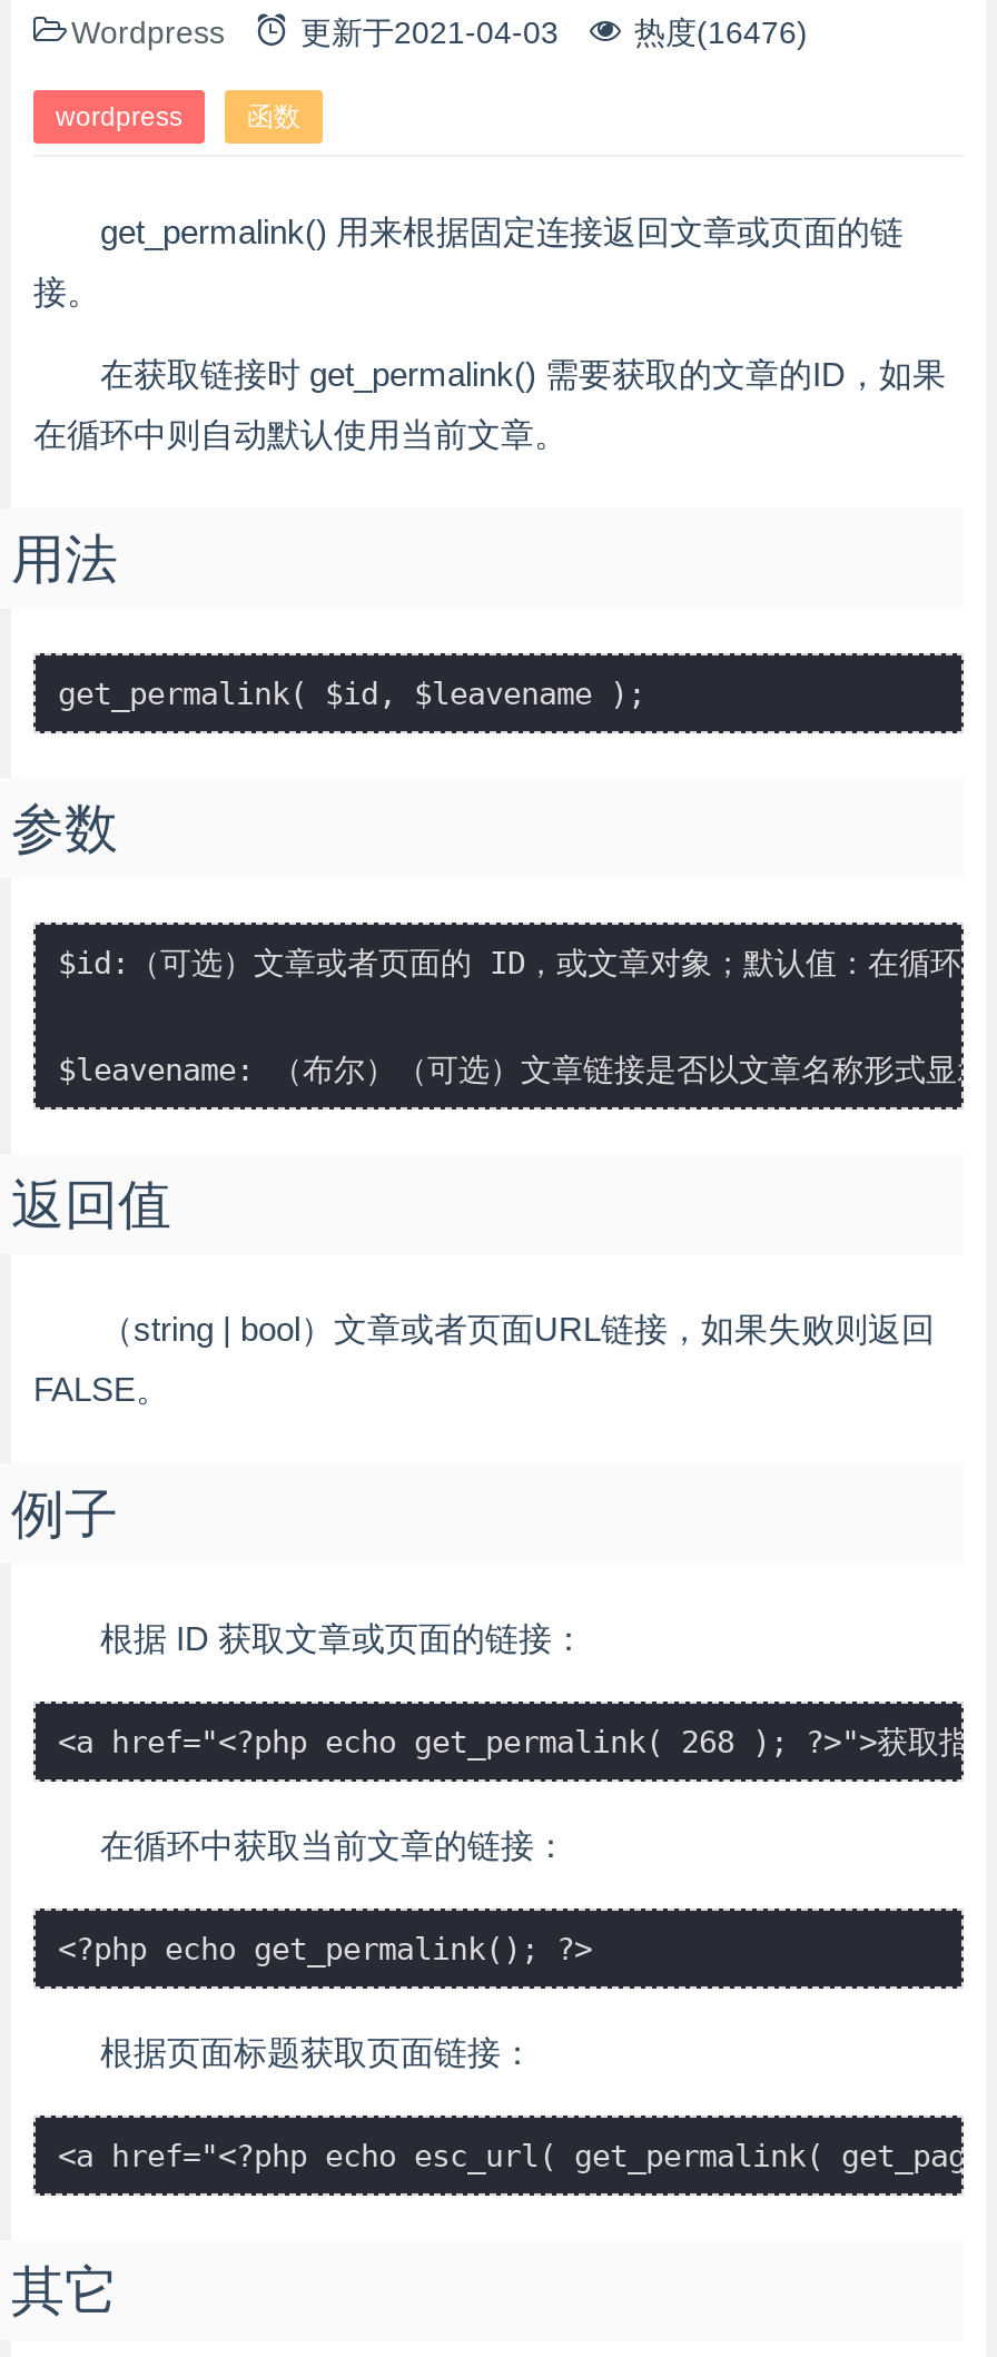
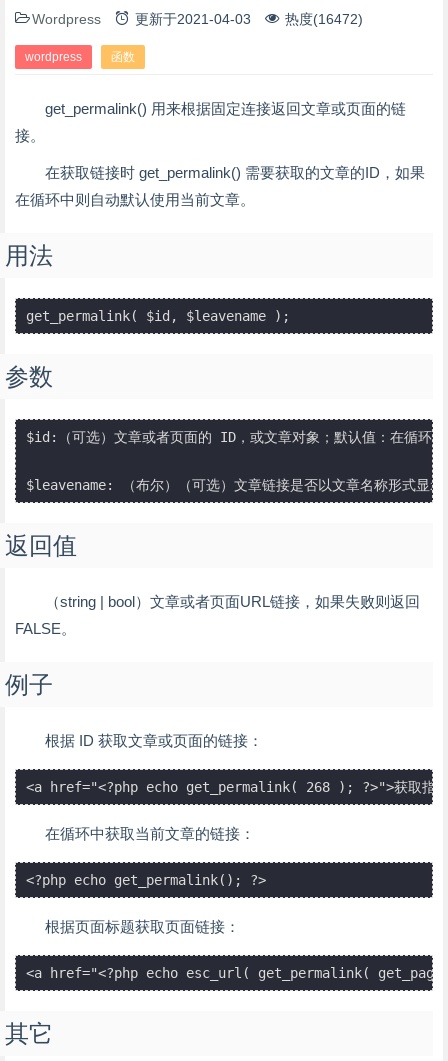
- 更新于2021-04-03 热度(16476)
+ 更新于2021-04-03 热度(16472)
